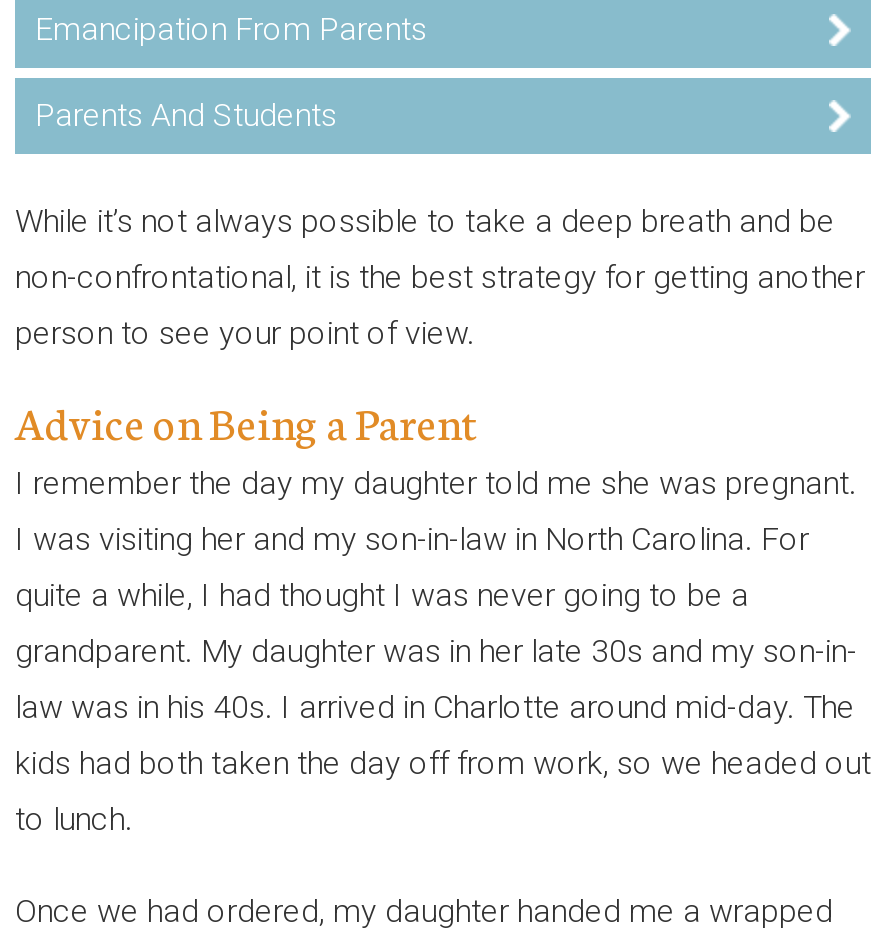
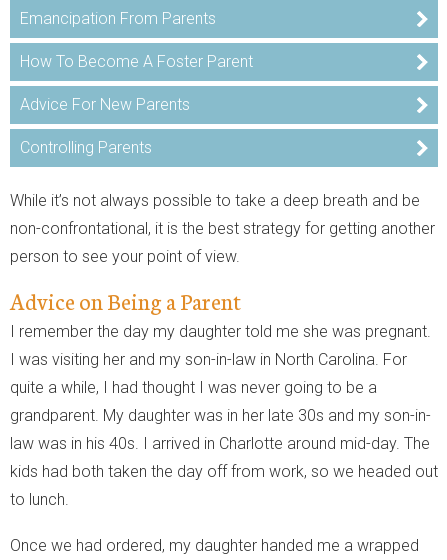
- Parents And Students
+ How To Become A Foster Parent
+ Advice For New Parents
+ Controlling Parents
